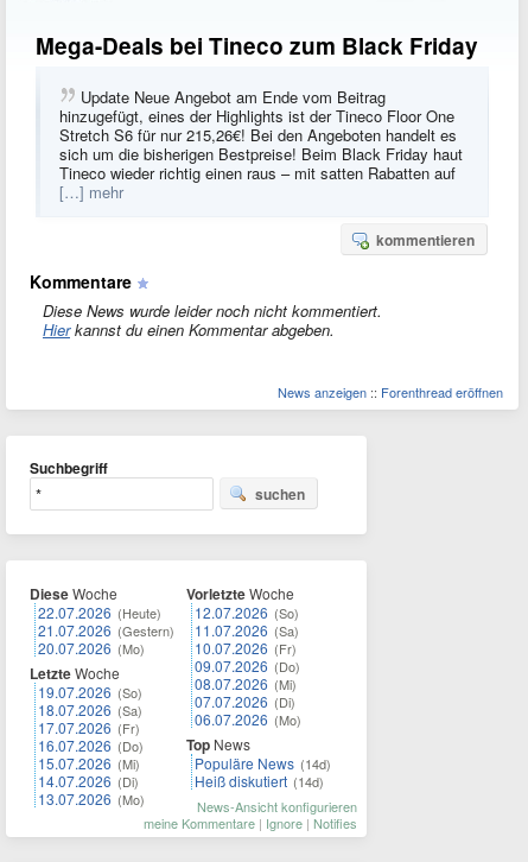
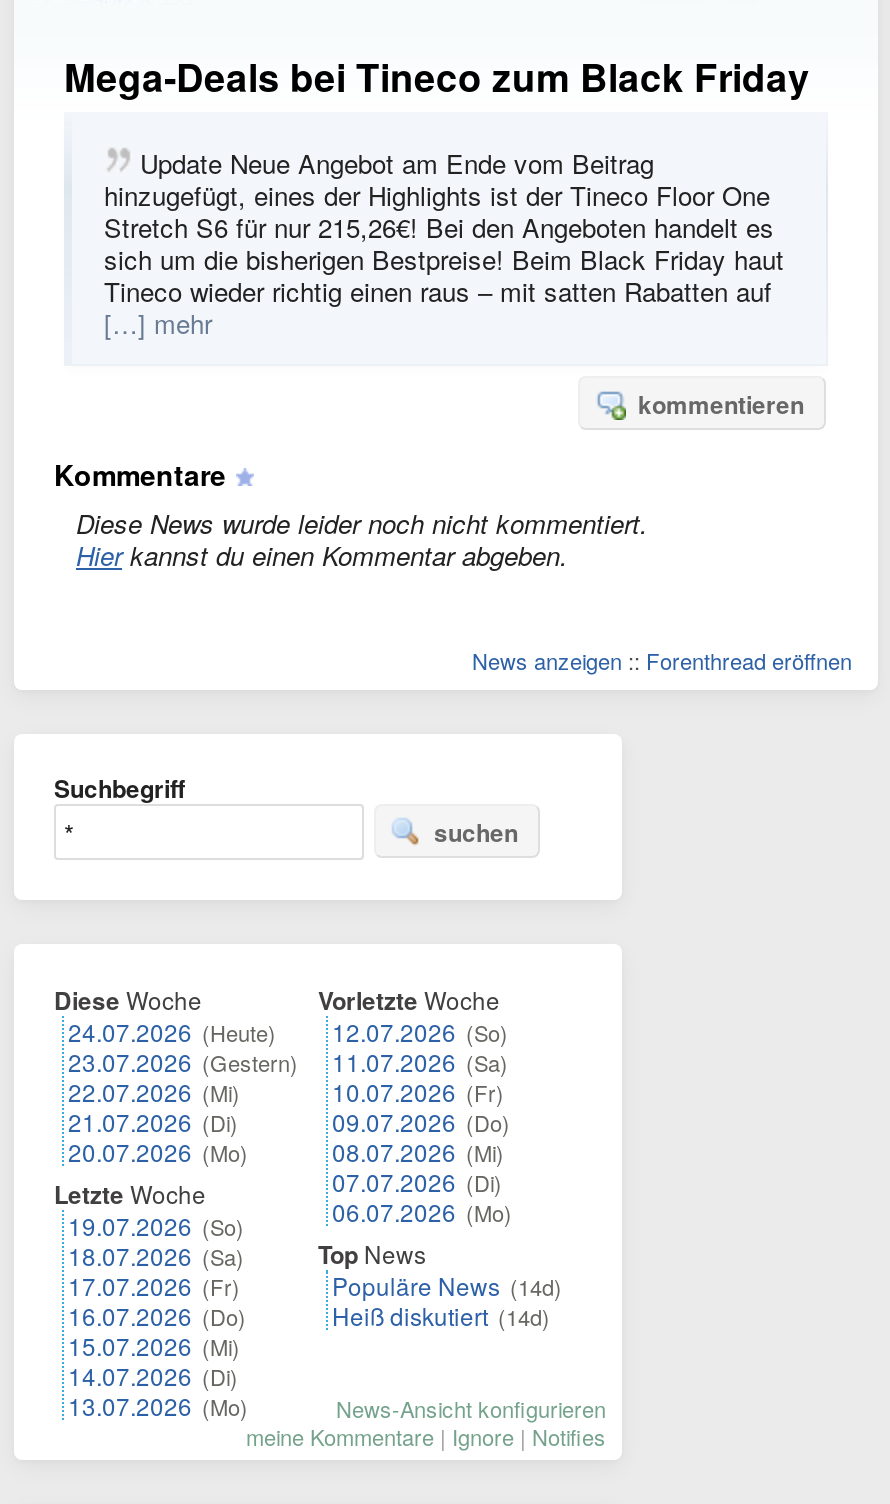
- 22.07.2026 (Heute)
- 21.07.2026 (Gestern)
+ 24.07.2026 (Heute)
+ 23.07.2026 (Gestern)
+ 22.07.2026 (Mi)
+ 21.07.2026 (Di)
